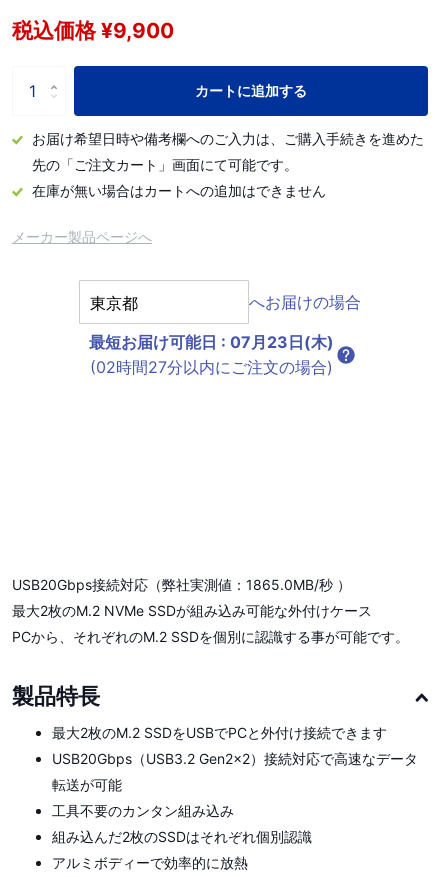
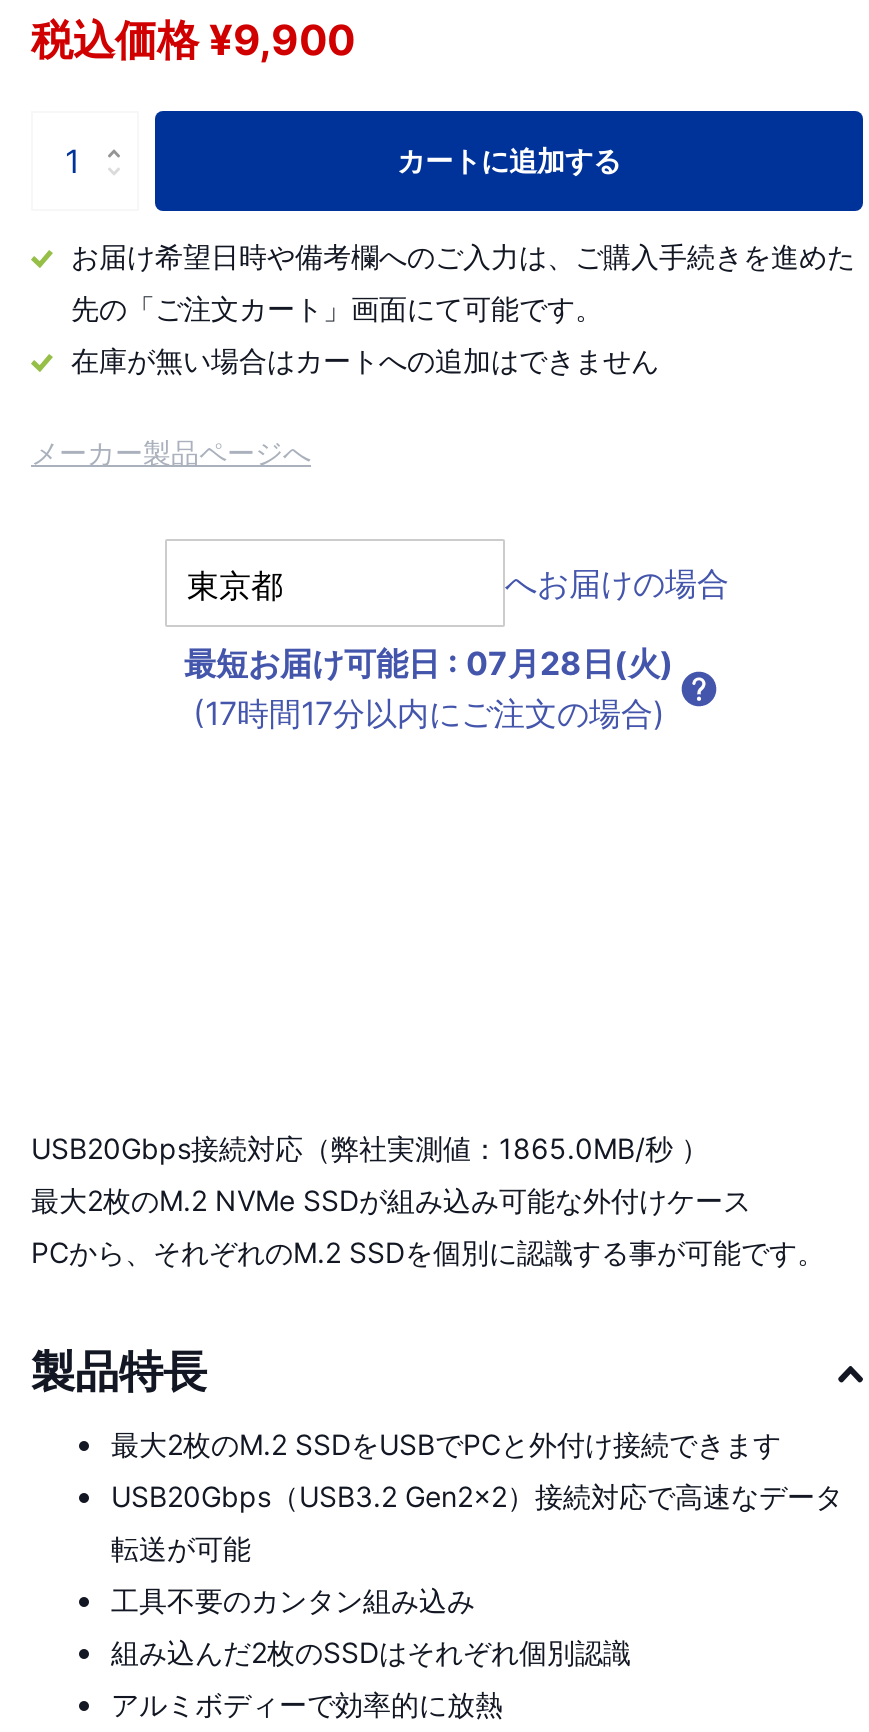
- 最短お届け可能日: 07月23日(木)
+ 最短お届け可能日: 07月28日(火)

- (02時間27分以内にご注文の場合)
+ (17時間17分以内にご注文の場合)
